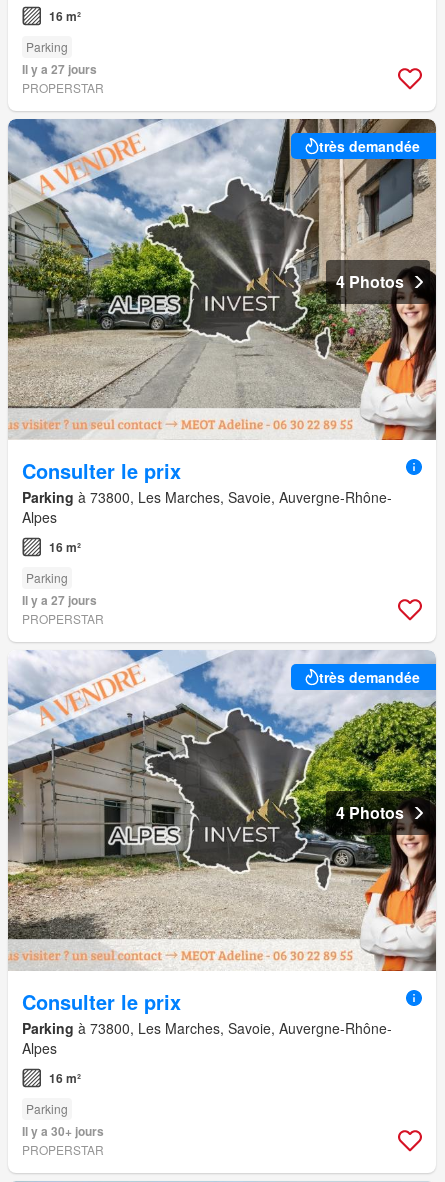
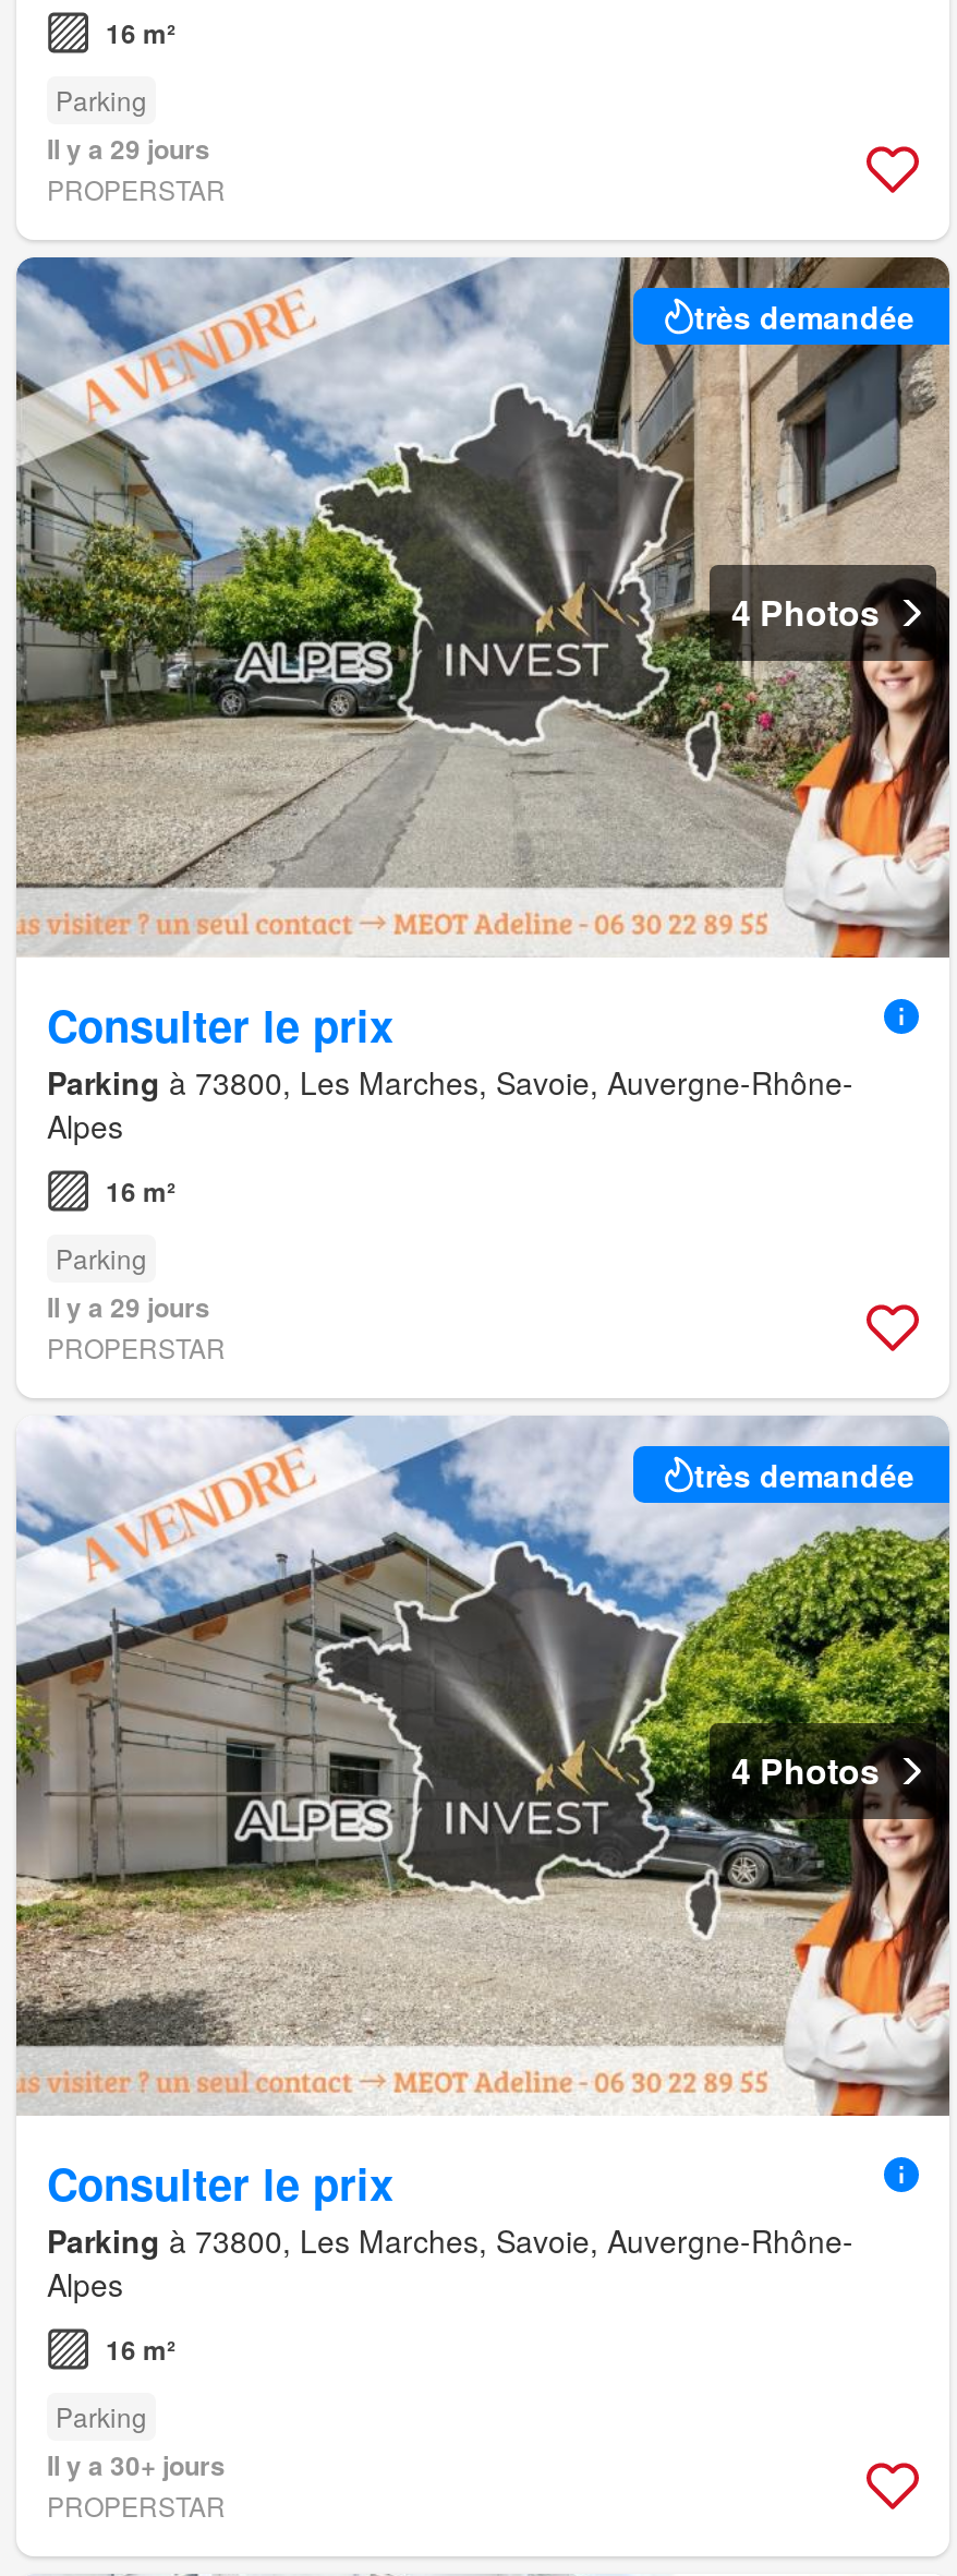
- Il y a 27 jours
+ Il y a 29 jours

- Il y a 27 jours
+ Il y a 29 jours
